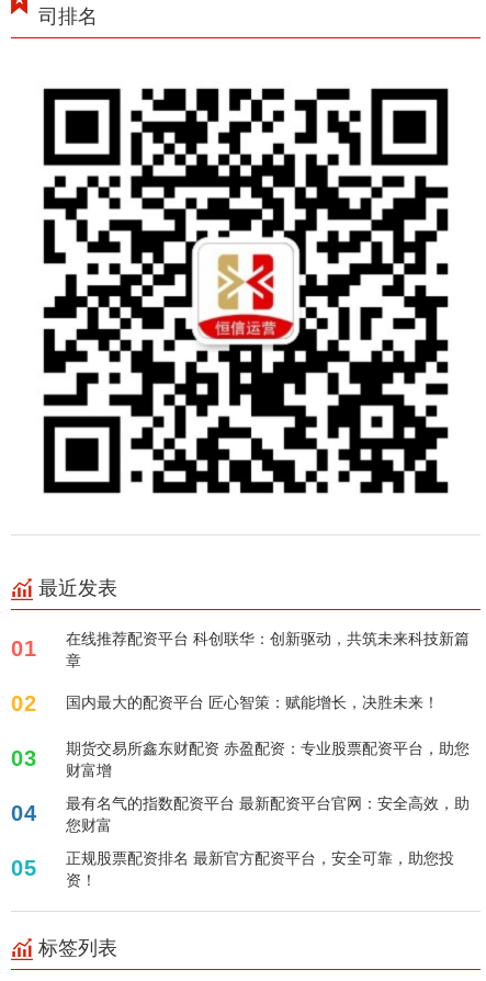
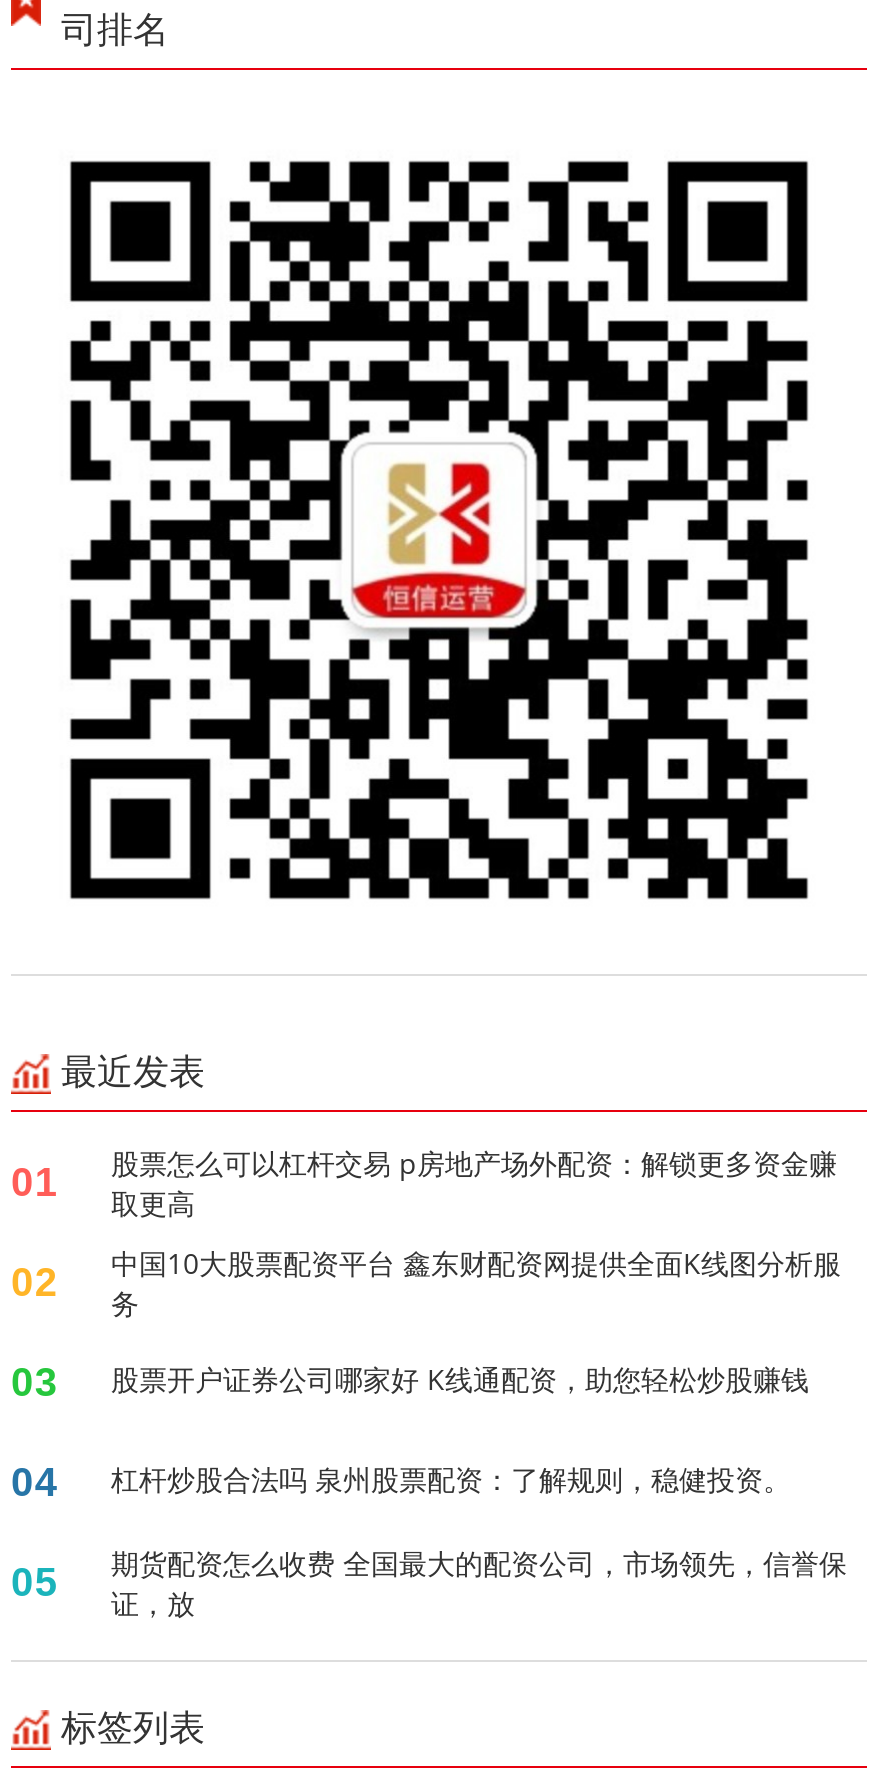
- 在线推荐配资平台 科创联华：创新驱动，共筑未来科技新篇
- 章
+ 股票怎么可以杠杆交易 p房地产场外配资：解锁更多资金赚
+ 取更高

- 国内最大的配资平台 匠心智策：赋能增长，决胜未来！
+ 中国10大股票配资平台 鑫东财配资网提供全面K线图分析服
+ 务

- 期货交易所鑫东财配资 赤盈配资：专业股票配资平台，助您
- 财富增
+ 股票开户证券公司哪家好 K线通配资，助您轻松炒股赚钱

- 最有名气的指数配资平台 最新配资平台官网：安全高效，助
- 您财富
+ 杠杆炒股合法吗 泉州股票配资：了解规则，稳健投资。

- 正规股票配资排名 最新官方配资平台，安全可靠，助您投
- 资！
+ 期货配资怎么收费 全国最大的配资公司，市场领先，信誉保
+ 证，放
